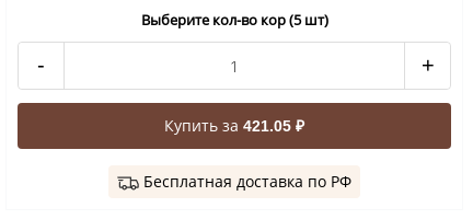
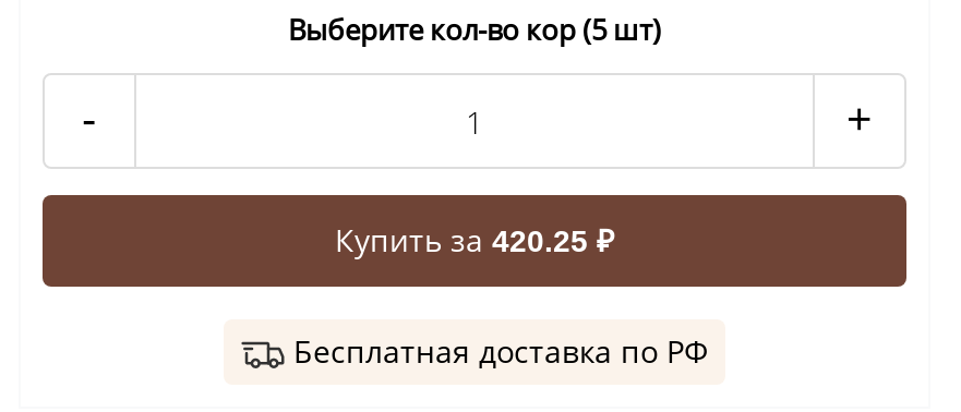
- Купить за 421.05 ₽
+ Купить за 420.25 ₽
